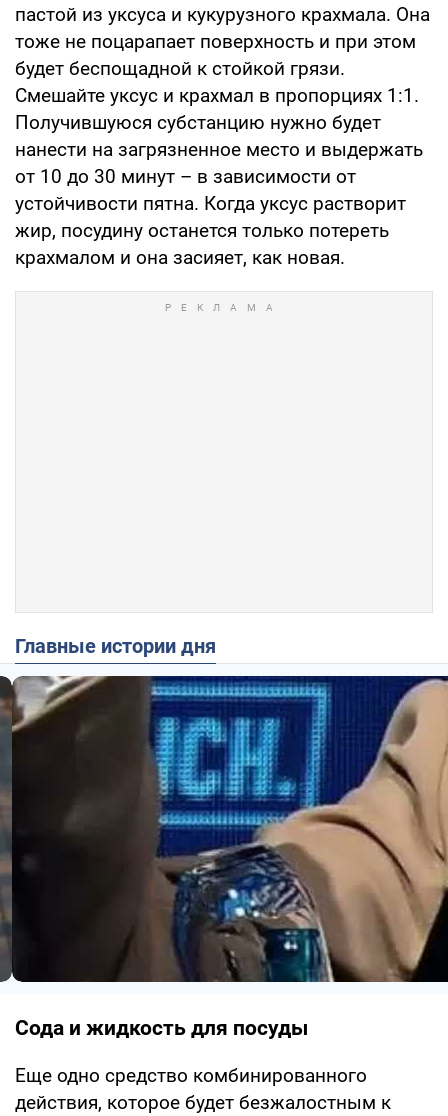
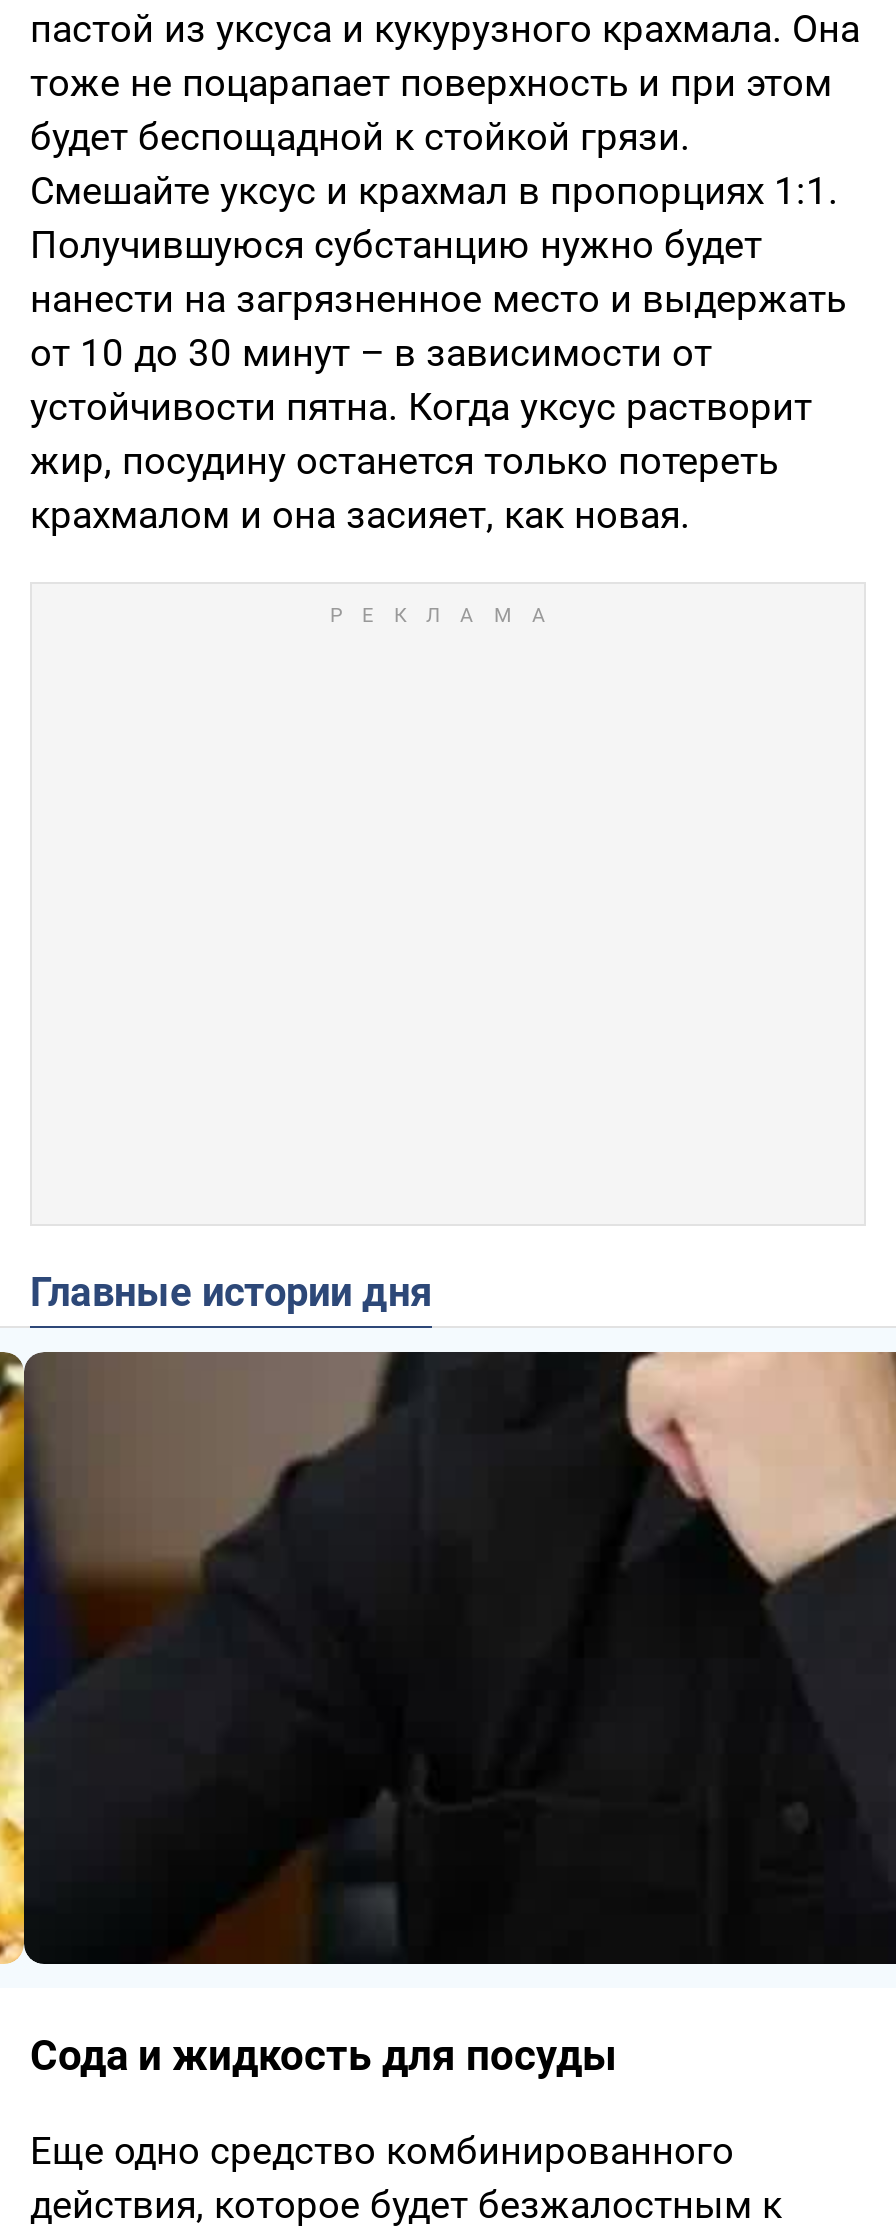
- [image]
+ [image]
